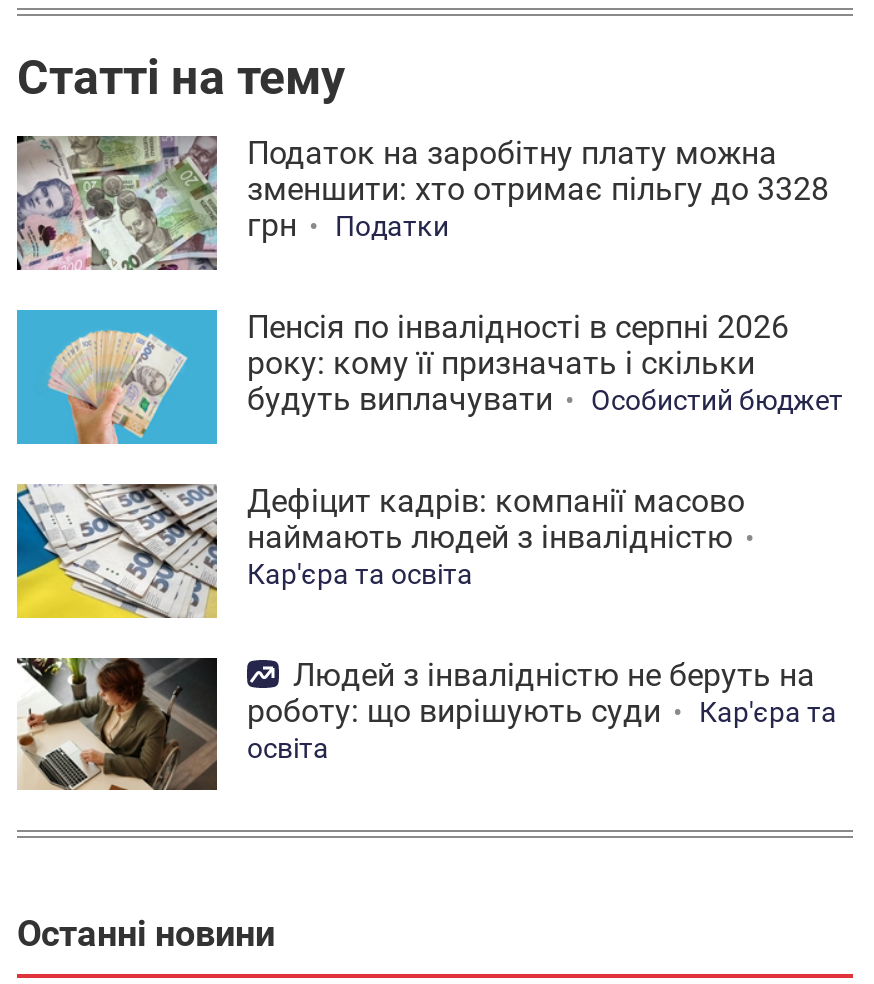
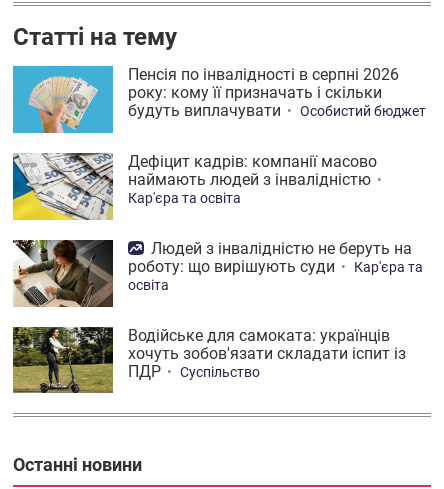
- [image]
- Податок на заробітну плату можна
- зменшити: хто отримає пільгу до 3328
- грн
- Податки

moved up: [image] | Пенсія по інвалідності в серпні 2026 | року: кому її призначать і скільки | ... | Кар'єра та | освіта

+ [image]
+ Водійське для самоката: українців
+ хочуть зобов'язати складати іспит із
+ ПДР
+ Суспільство
